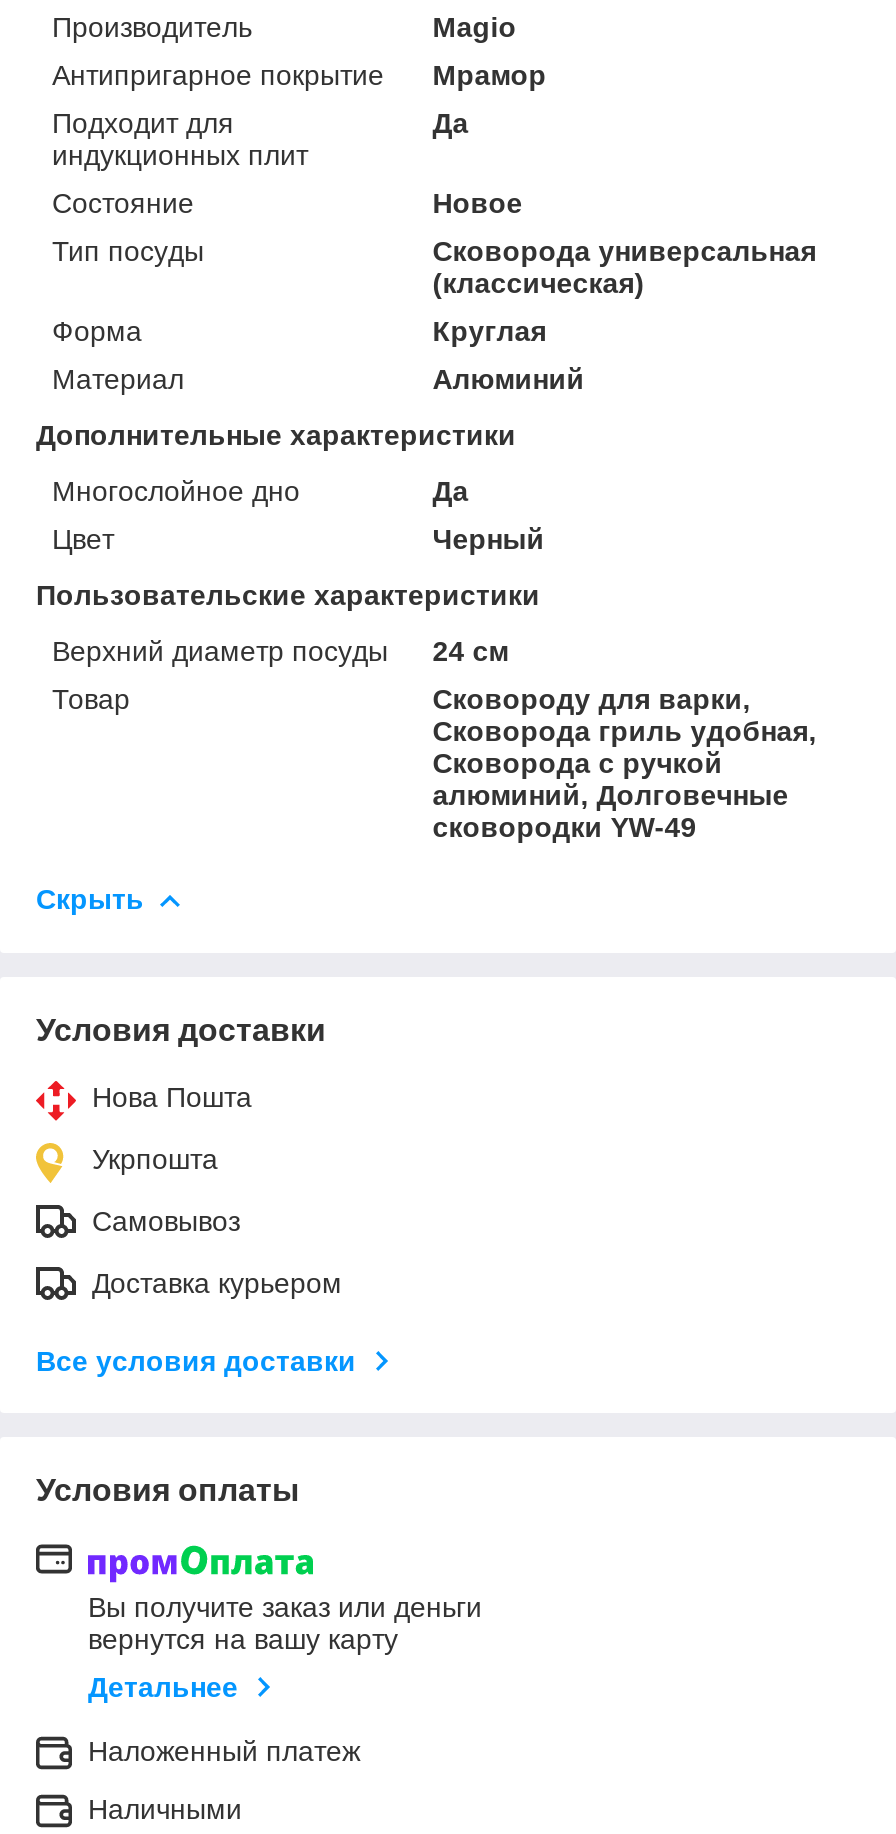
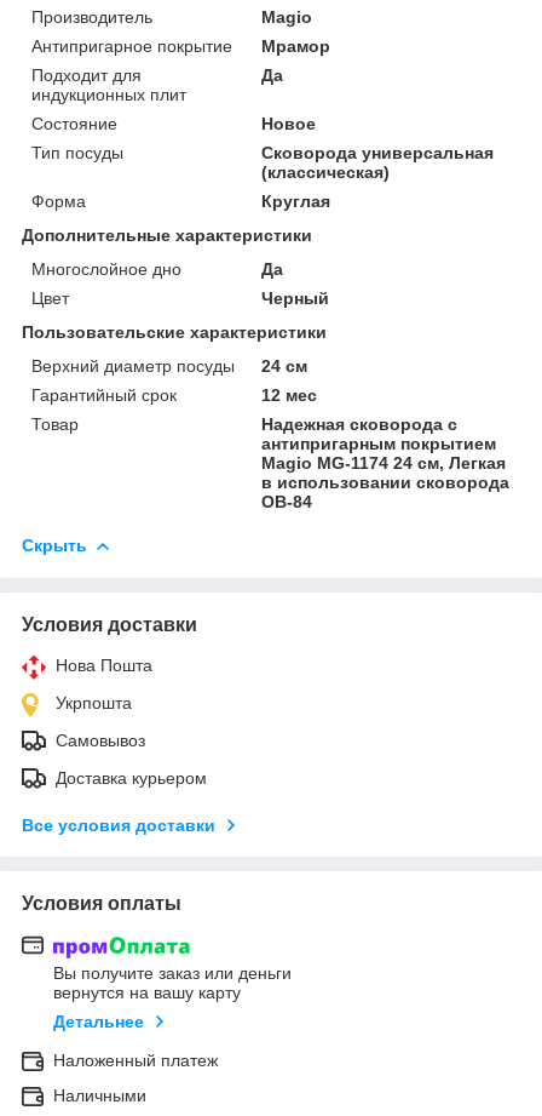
- Материал
- Алюминий

moved up: Дополнительные характеристики | Многослойное дно | Да | Цвет | Черный | Пользовательские характеристики | Верхний диаметр посуды | 24 см

+ Гарантийный срок
+ 12 мес

- Сковороду для варки,
- Сковорода гриль удобная,
- Сковорода с ручкой
- алюминий, Долговечные
- сковородки YW-49
+ Надежная сковорода с
+ антипригарным покрытием
+ Magio MG-1174 24 см, Легкая
+ в использовании сковорода
+ OB-84
